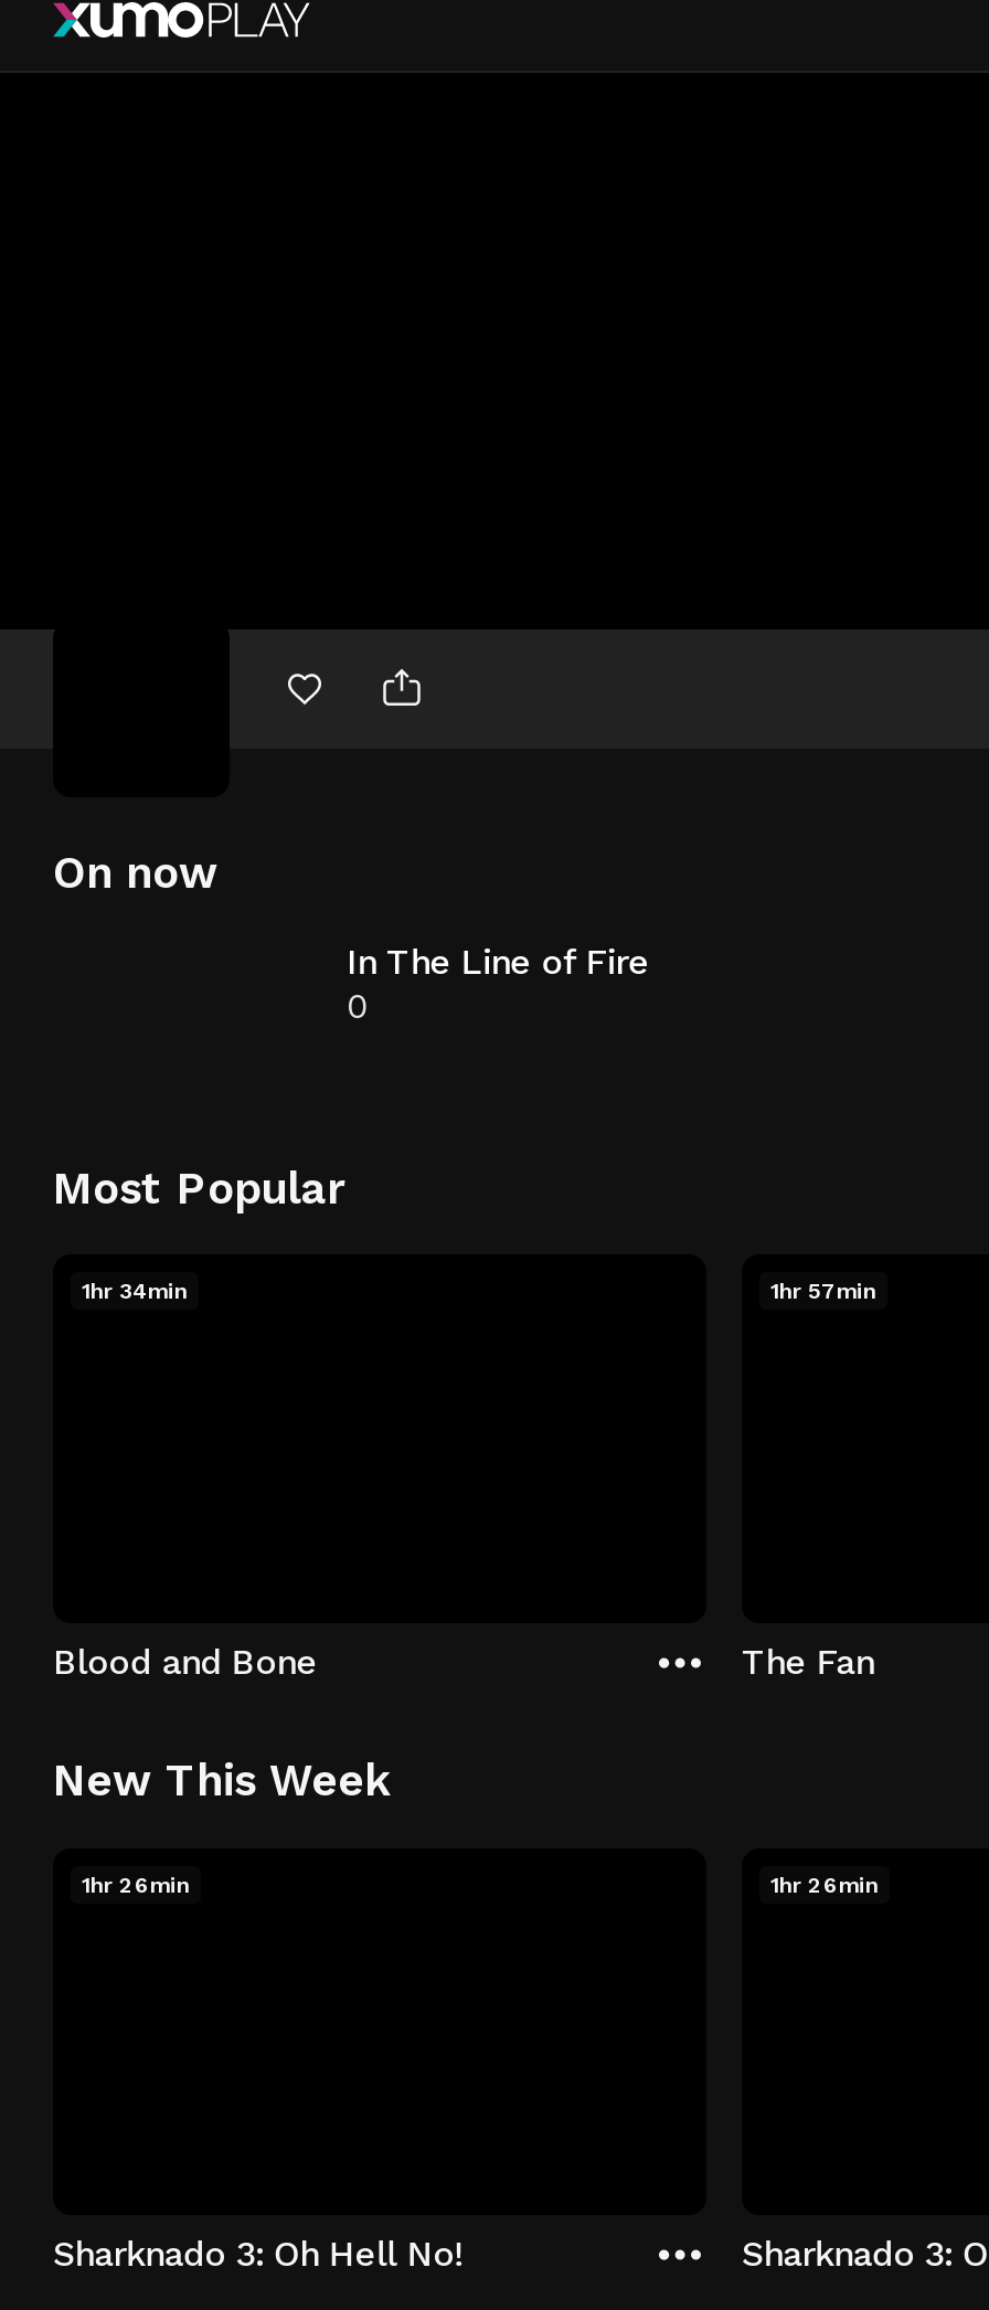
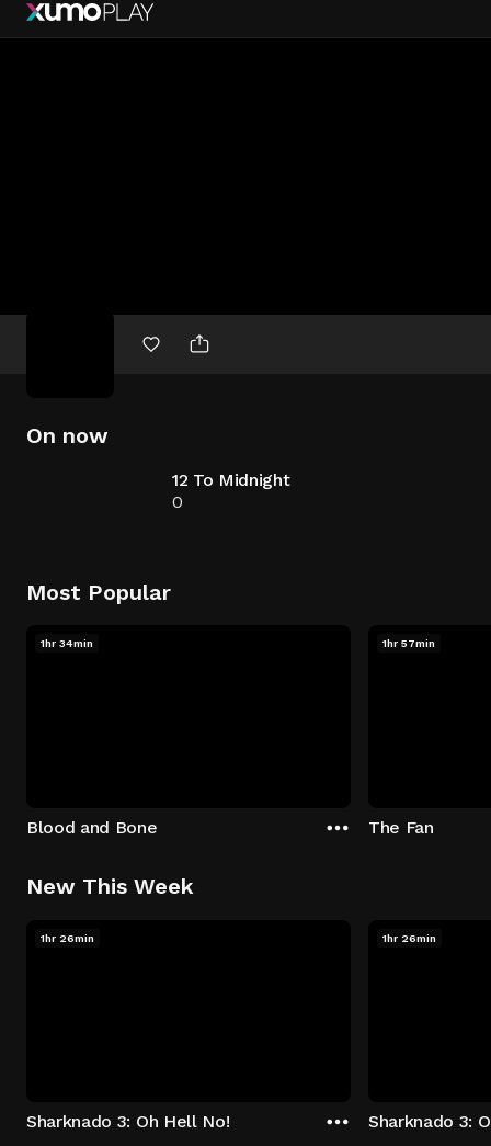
- In The Line of Fire
+ 12 To Midnight
